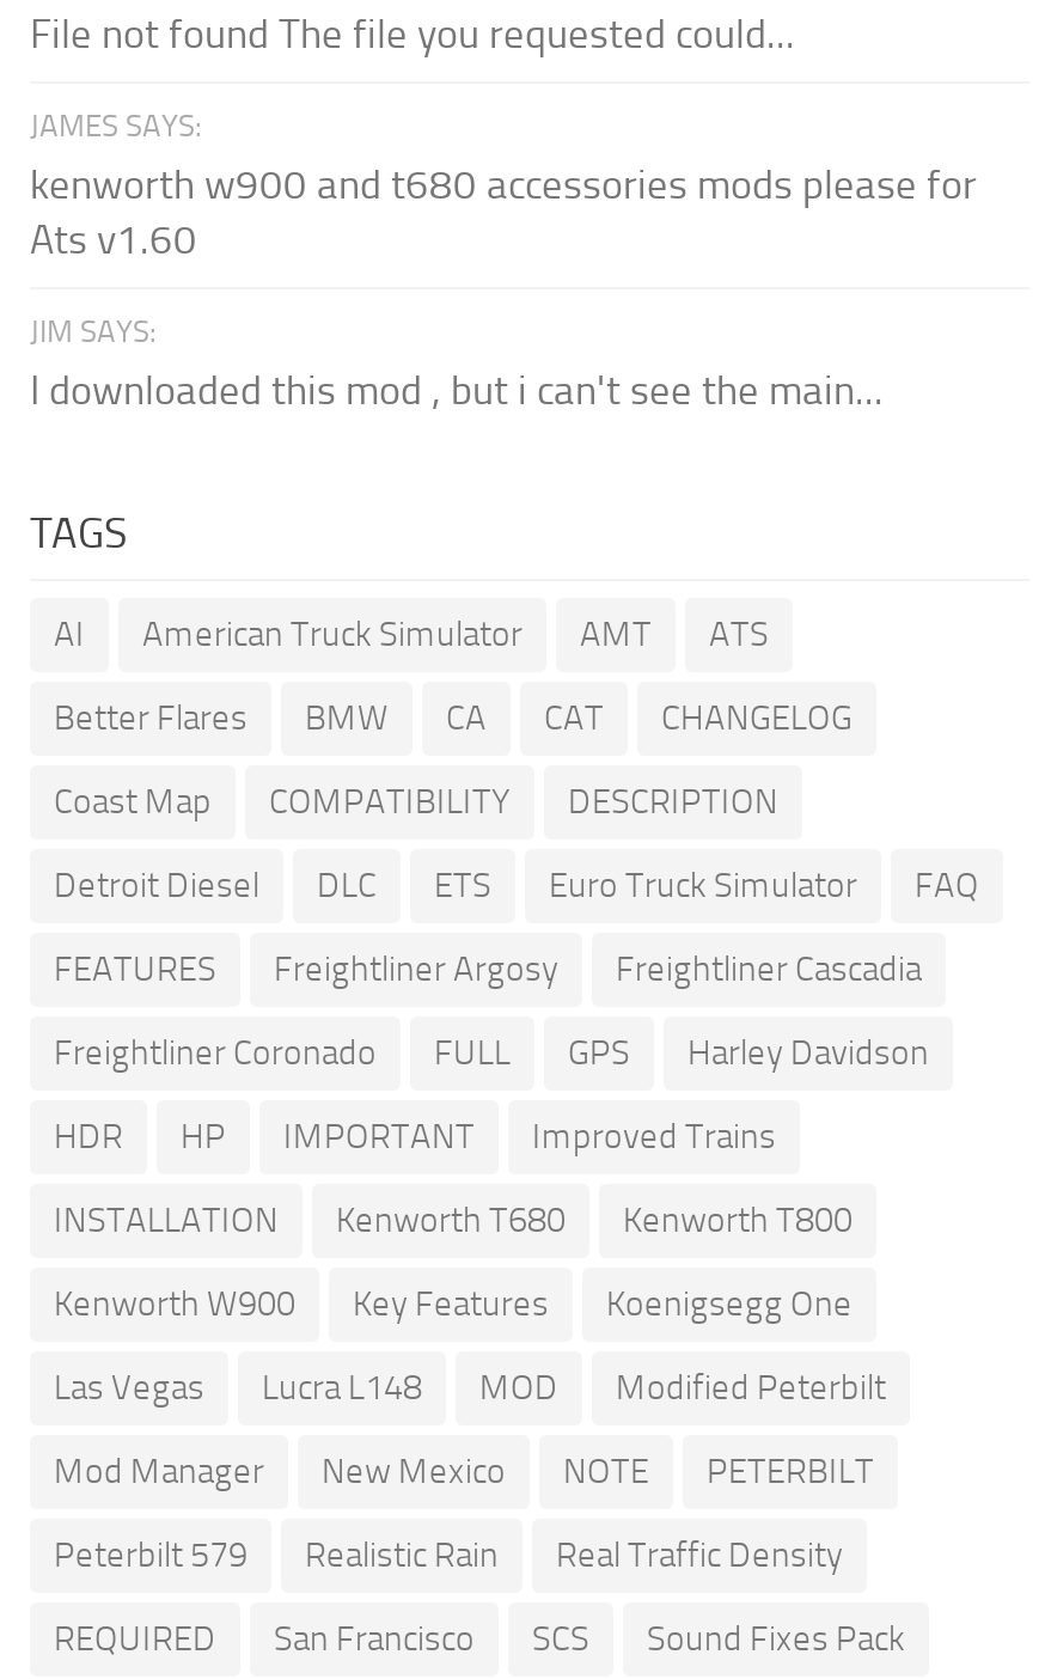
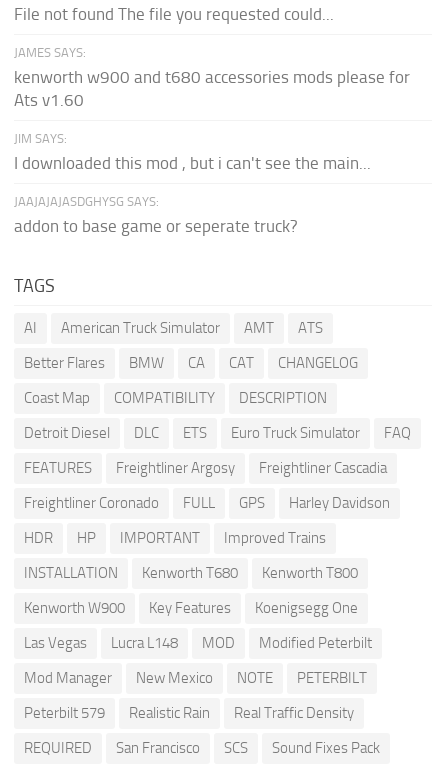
+ JAAJAJAJASDGHYSG SAYS:
+ addon to base game or seperate truck?
